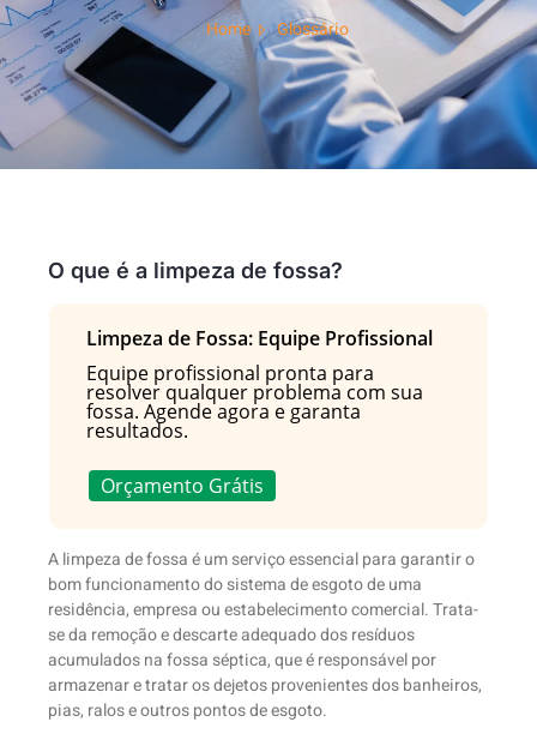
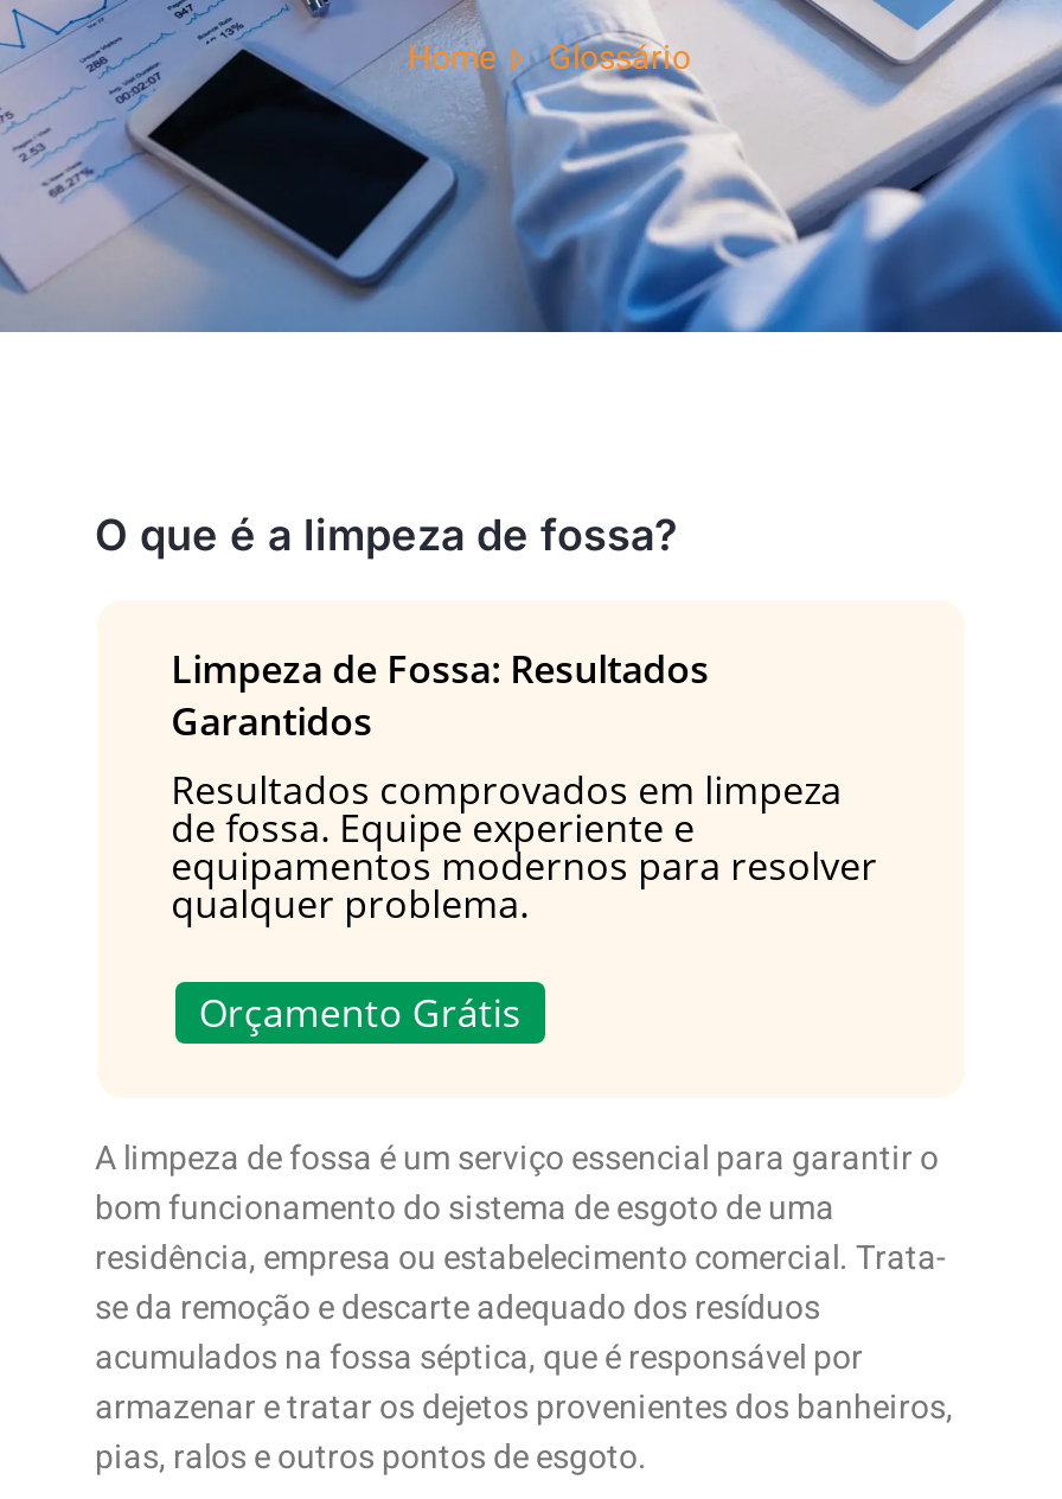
- Limpeza de Fossa: Equipe Profissional
- Equipe profissional pronta para
- resolver qualquer problema com sua
- fossa. Agende agora e garanta
- resultados.
+ Limpeza de Fossa: Resultados
+ Garantidos
+ Resultados comprovados em limpeza
+ de fossa. Equipe experiente e
+ equipamentos modernos para resolver
+ qualquer problema.
